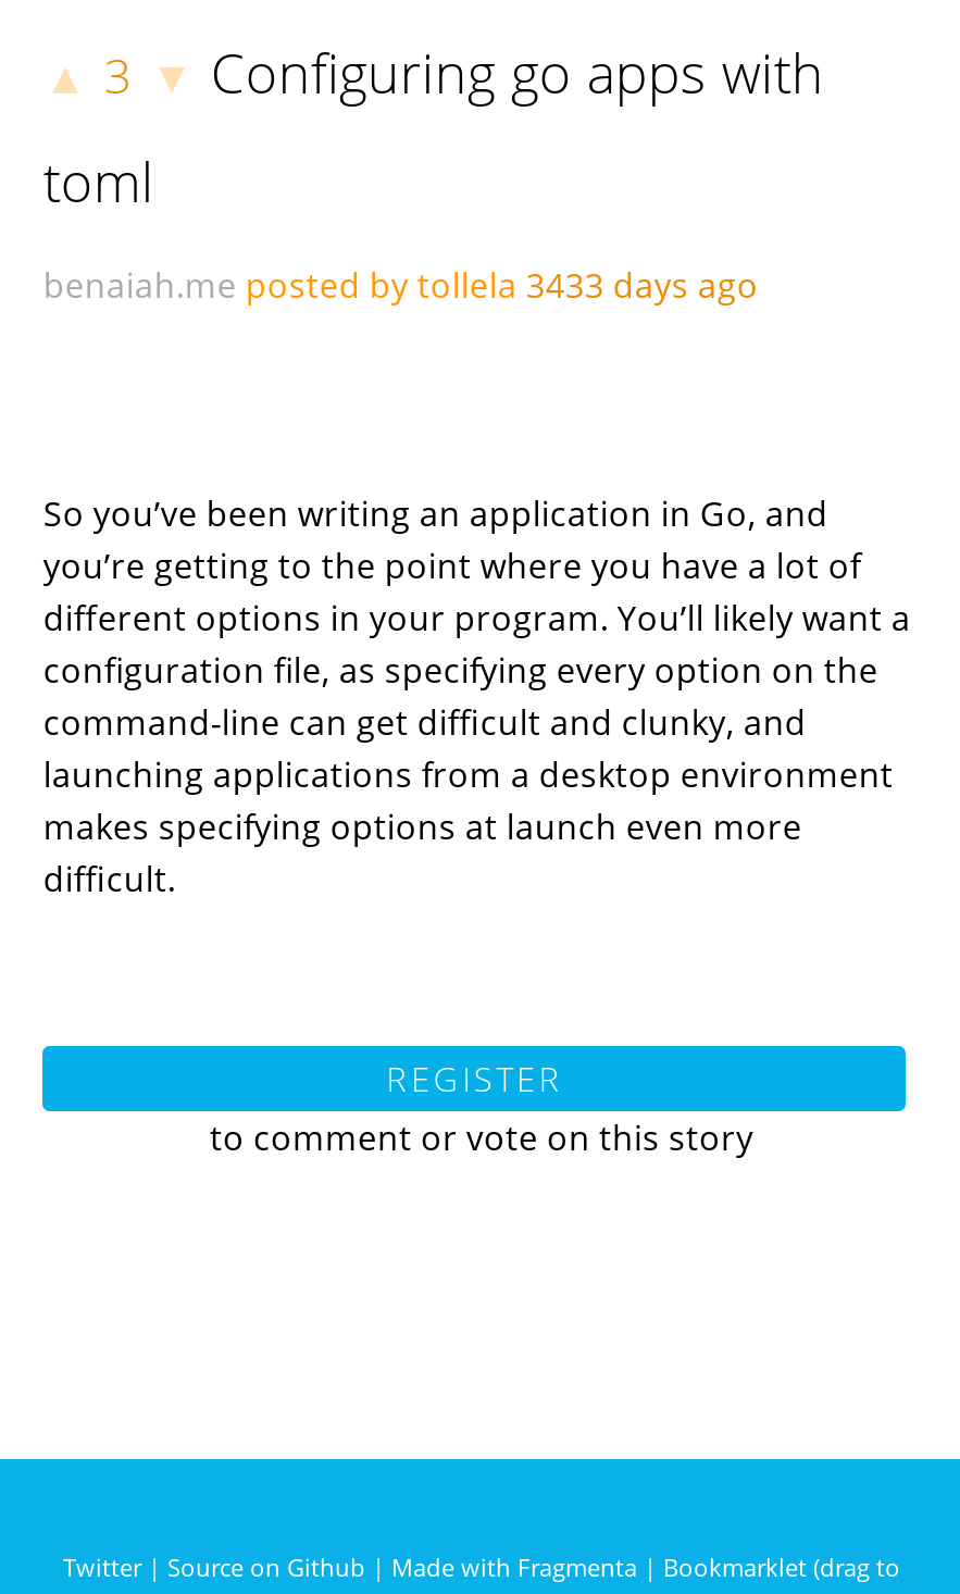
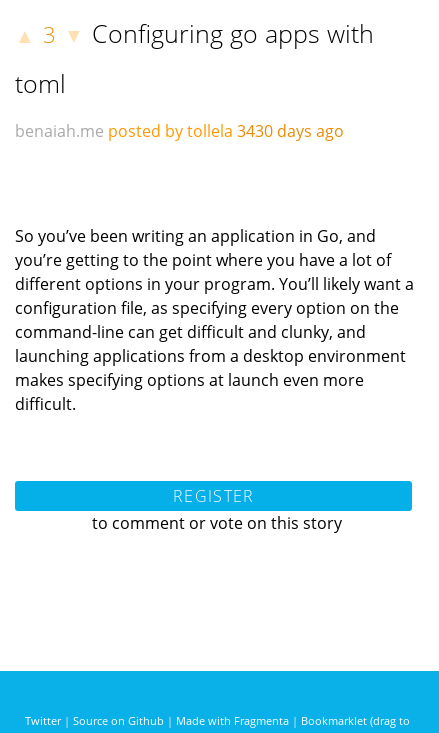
- benaiah.me posted by tollela 3433 days ago
+ benaiah.me posted by tollela 3430 days ago
